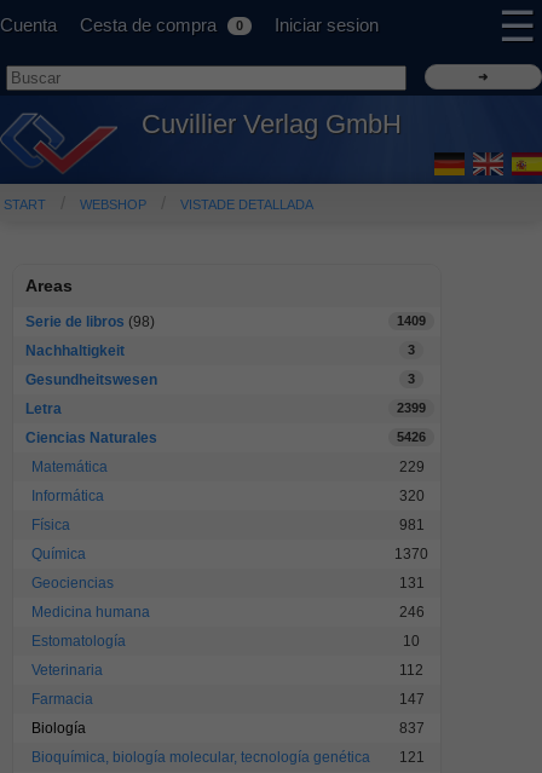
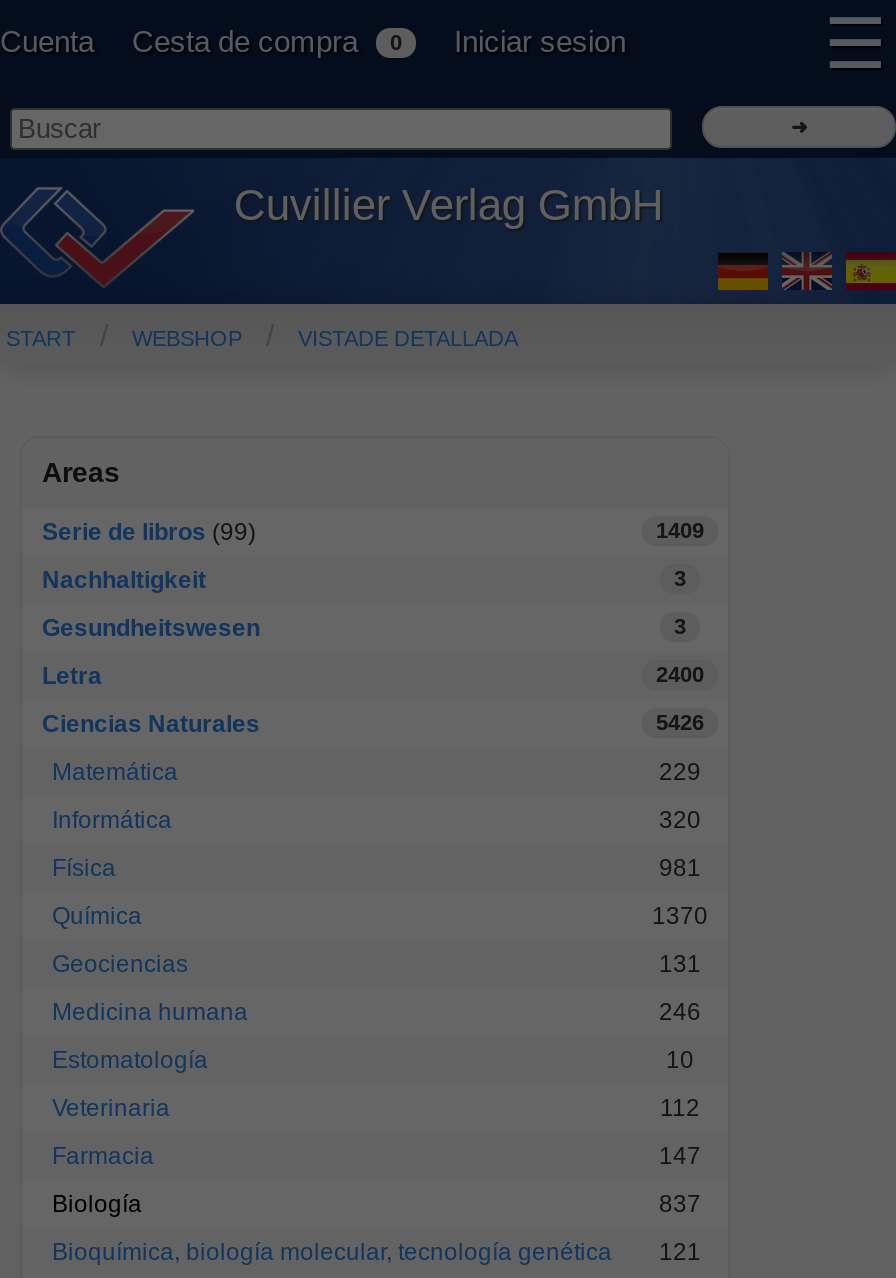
- Serie de libros (98)
+ Serie de libros (99)

- 2399
+ 2400
